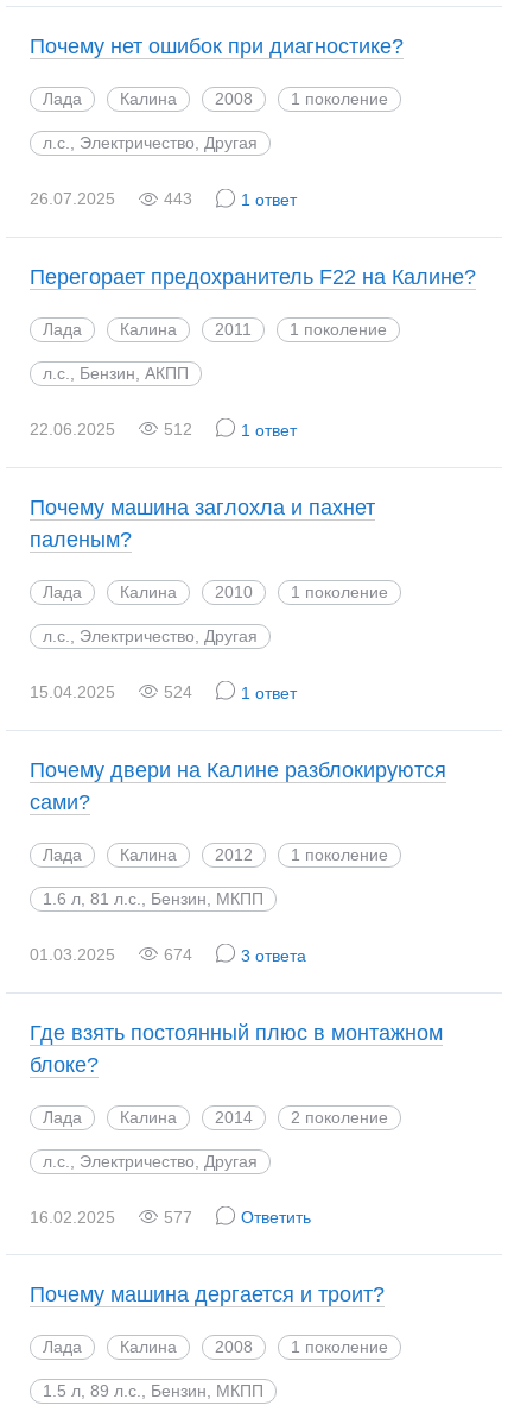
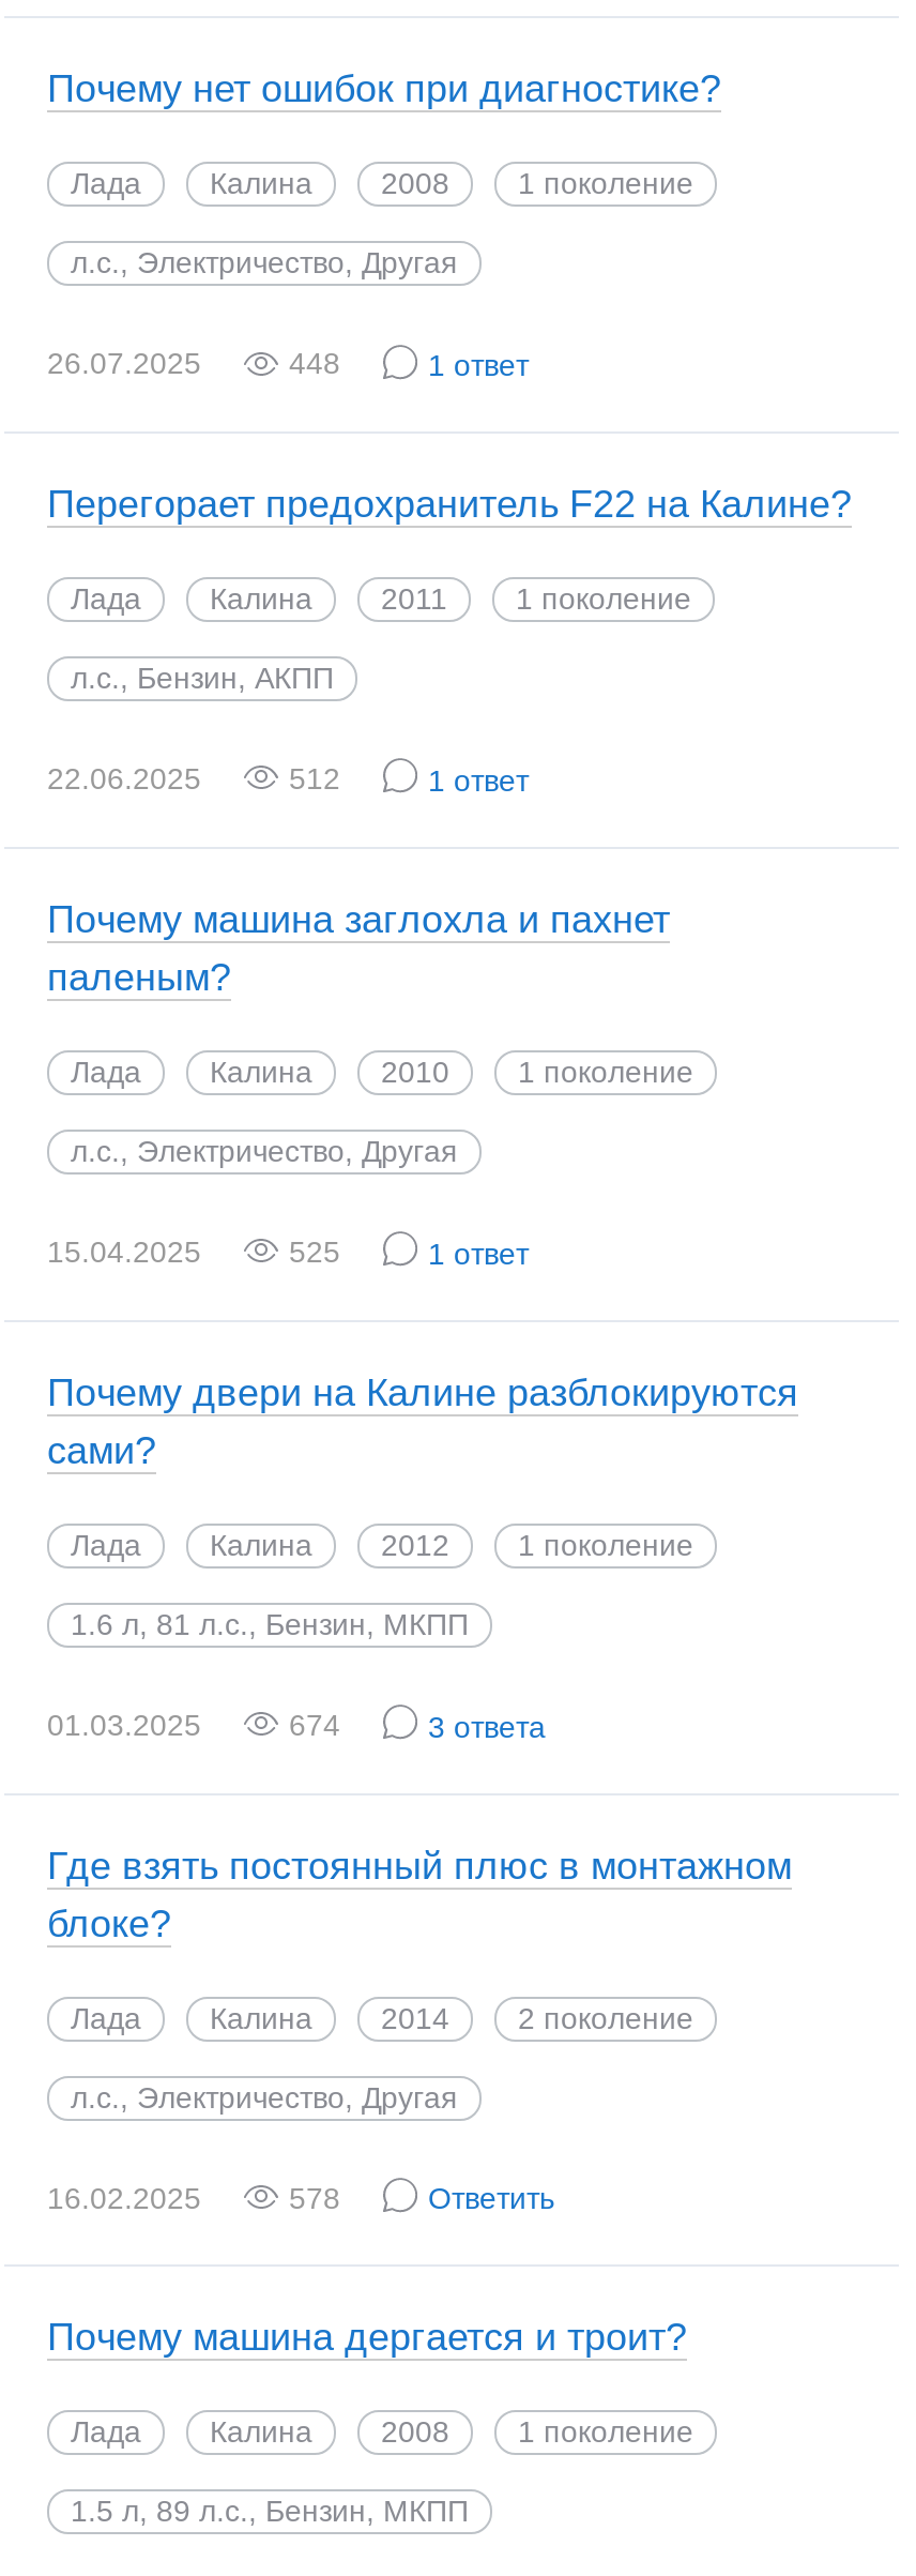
- 443
+ 448

- 524
+ 525

- 577
+ 578
